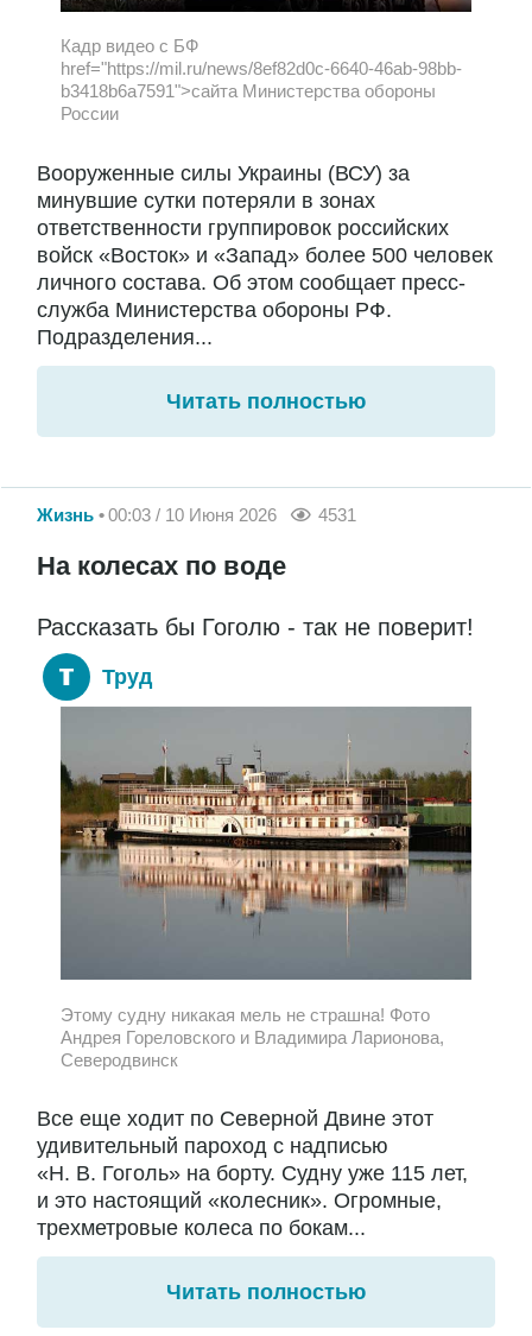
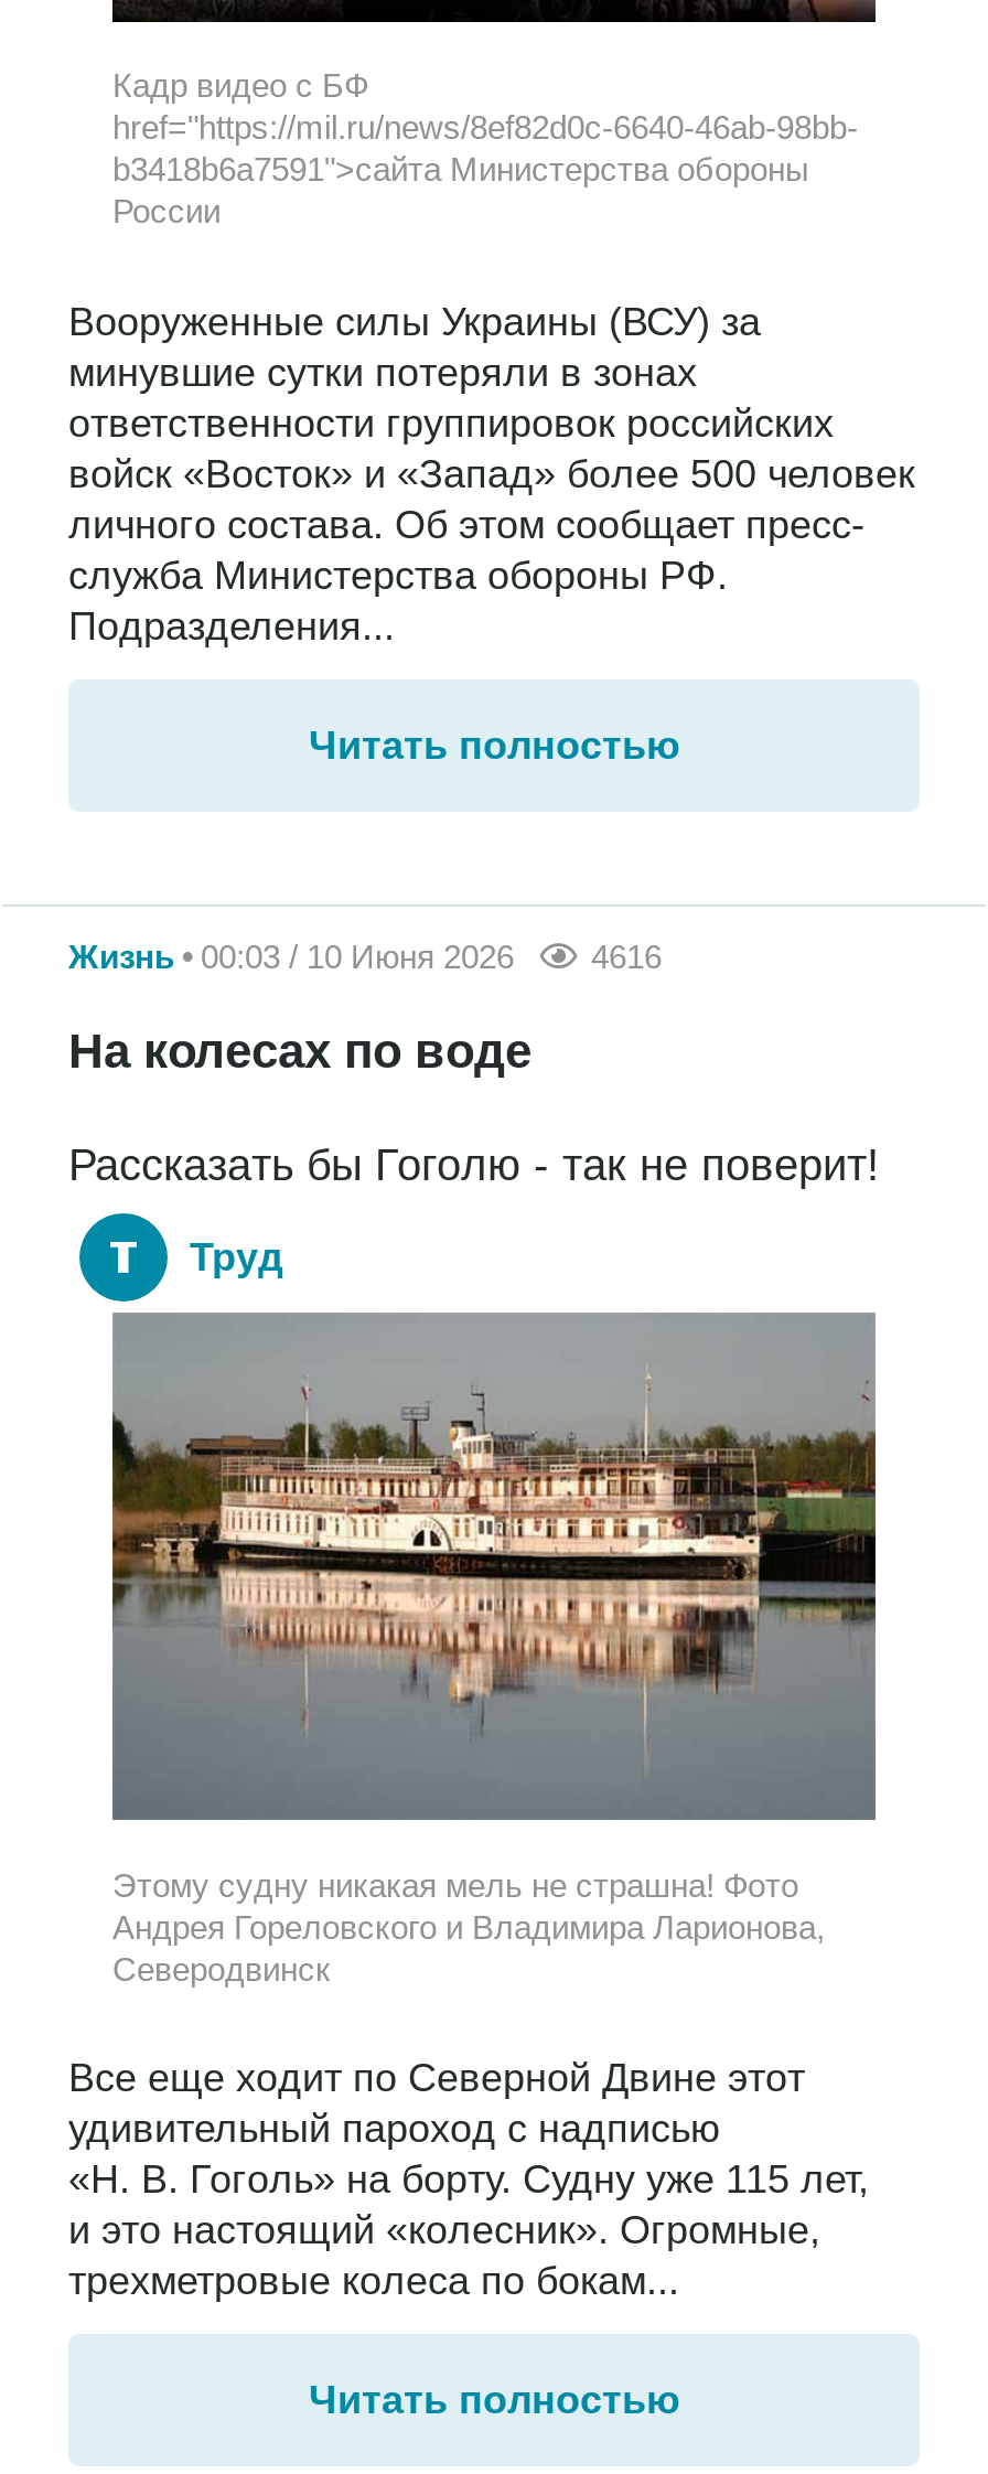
- 4531
+ 4616
